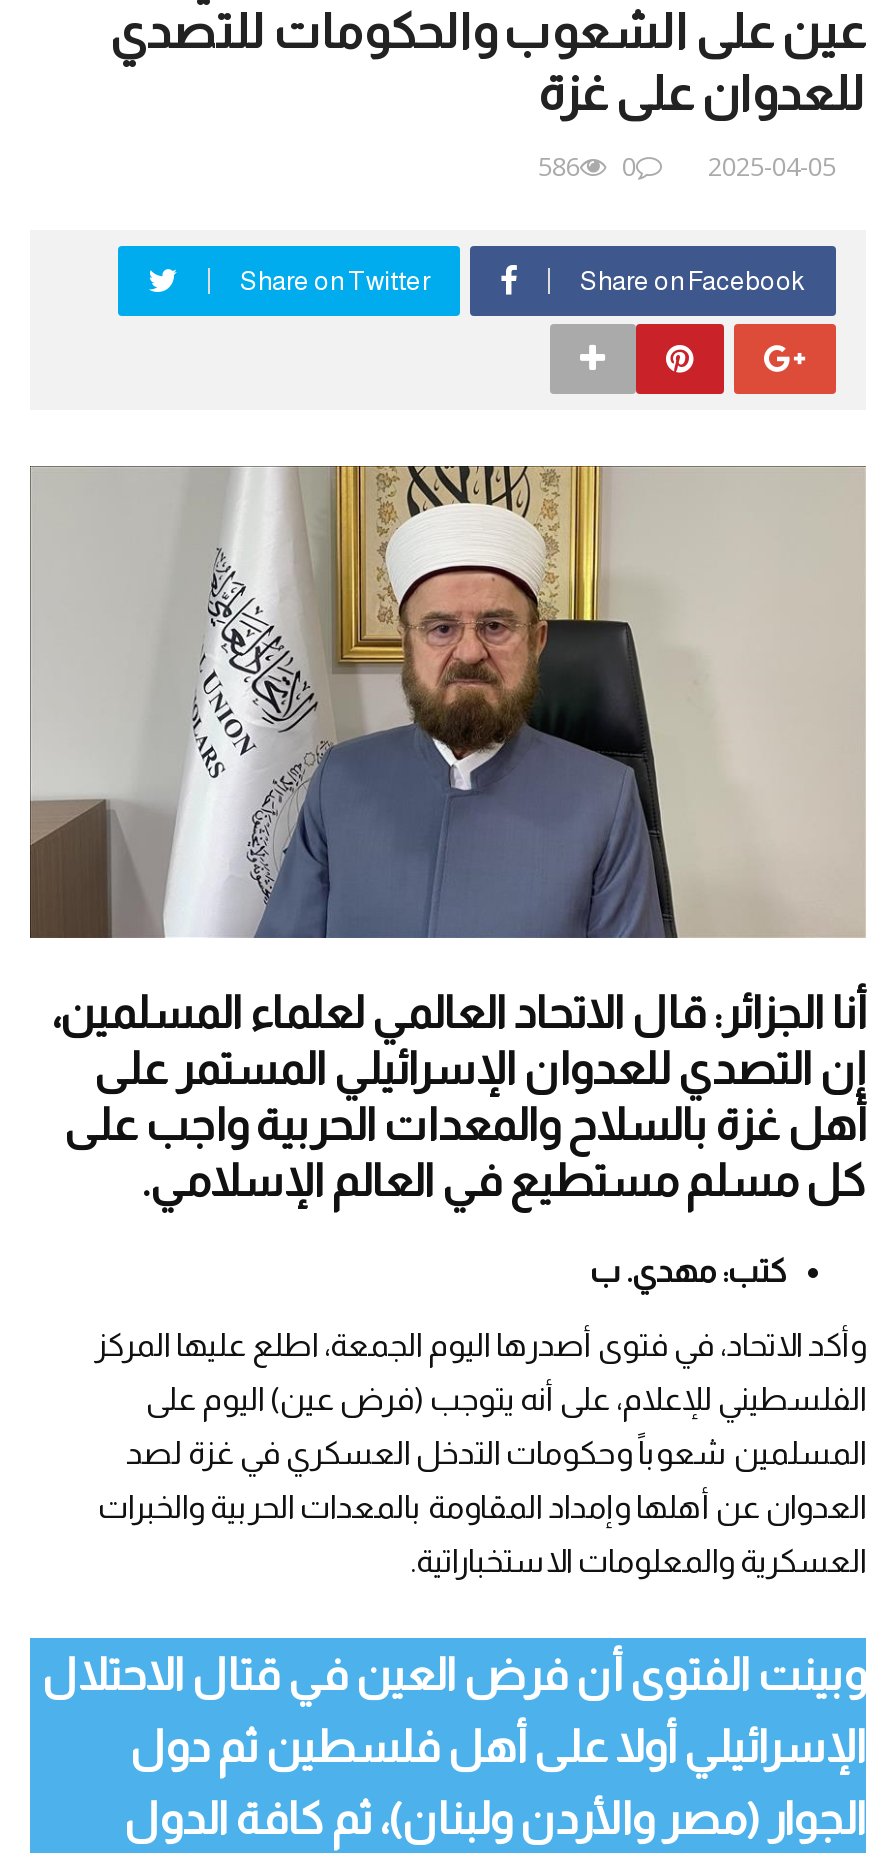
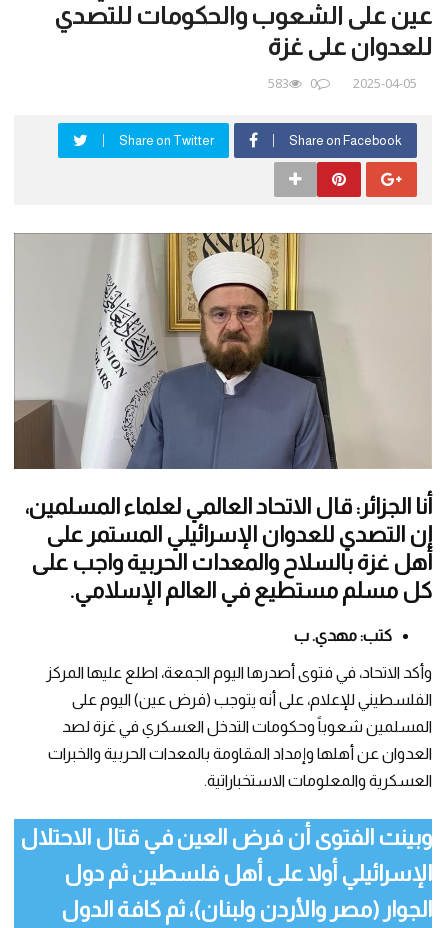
- 586 0 2025-04-05
+ 583 0 2025-04-05
